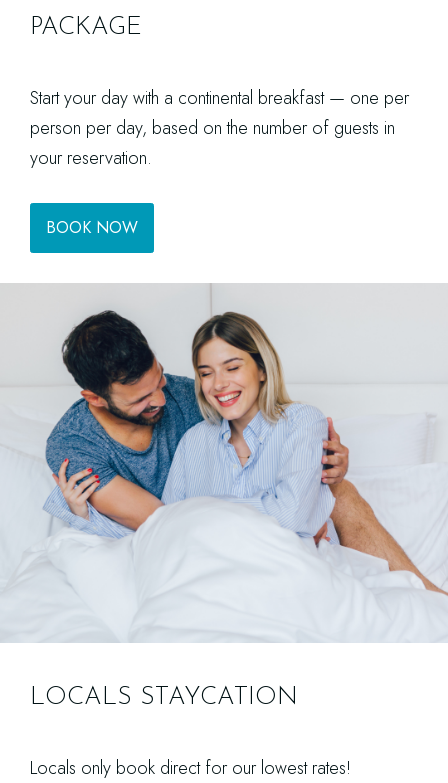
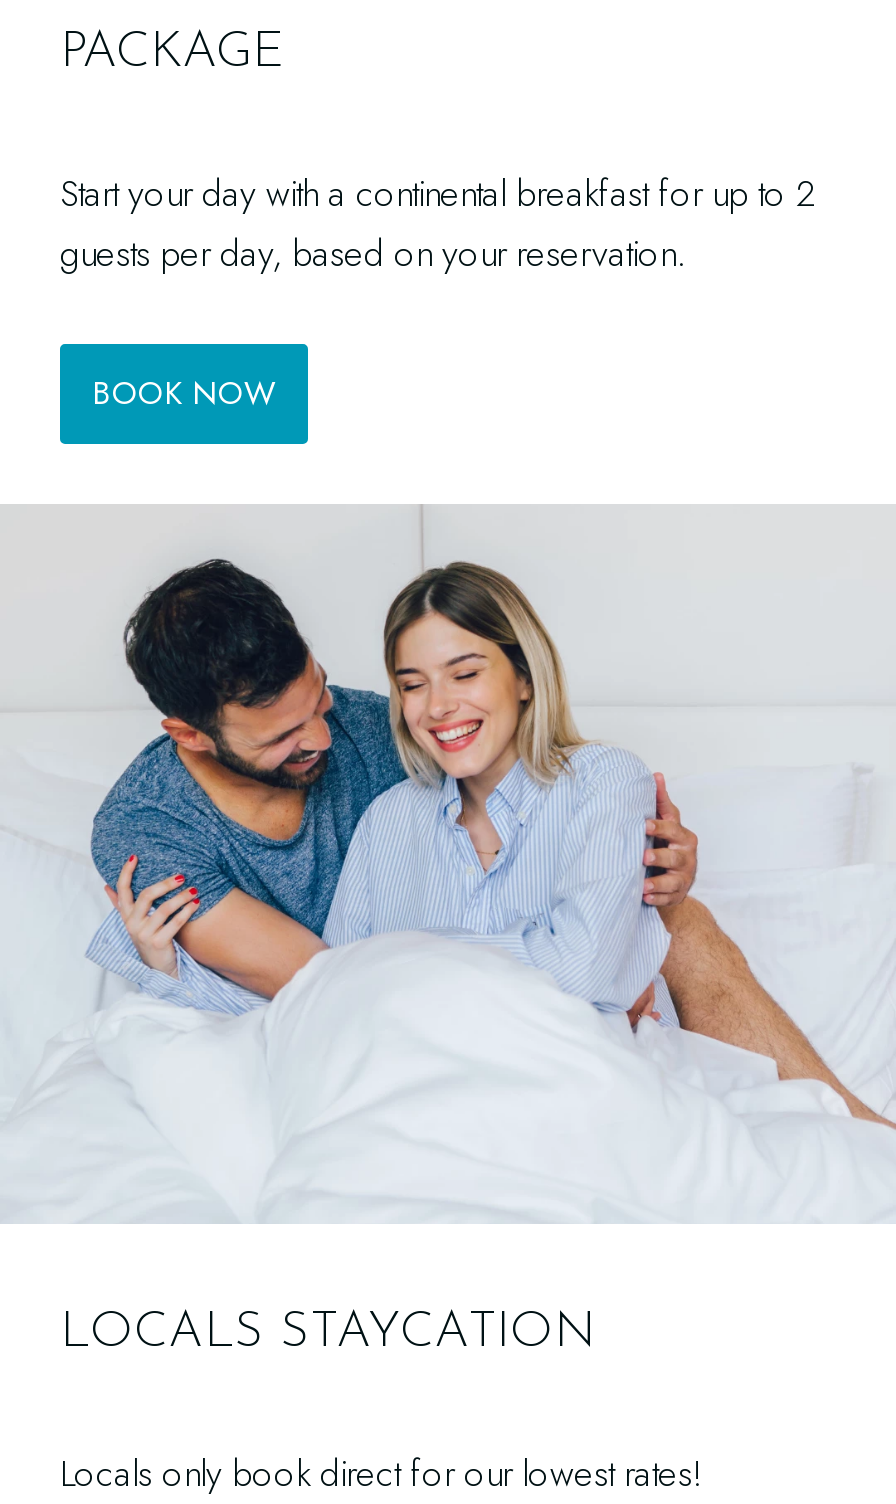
- Start your day with a continental breakfast — one per
- person per day, based on the number of guests in
- your reservation.
+ Start your day with a continental breakfast for up to 2
+ guests per day, based on your reservation.
